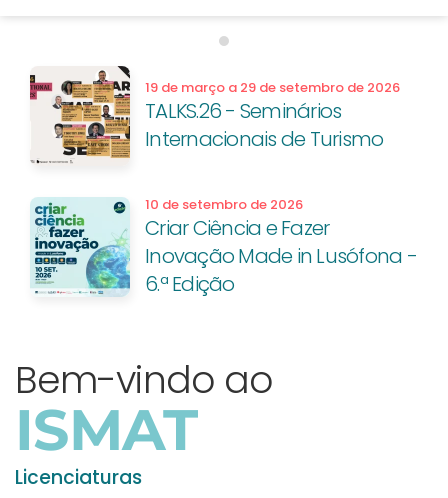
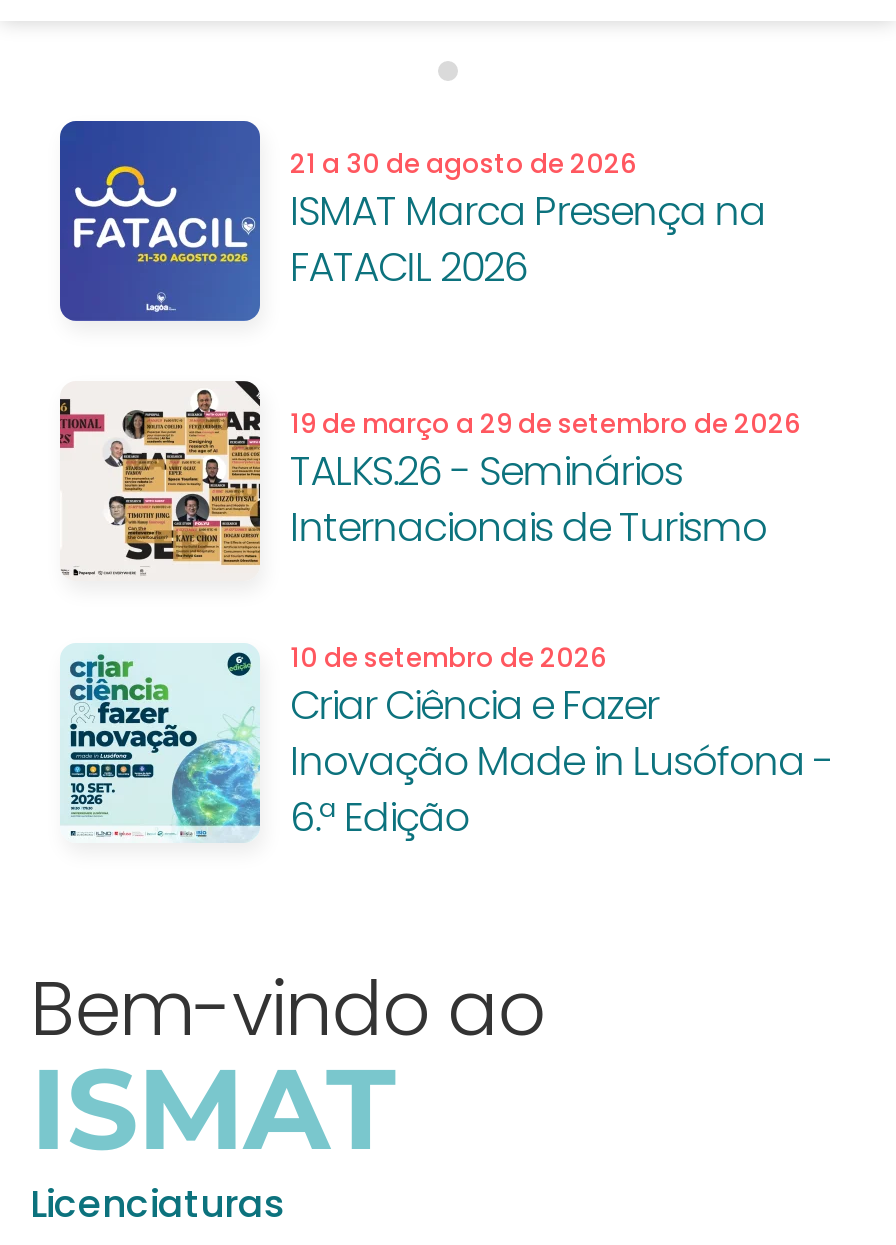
+ [image]
+ 21 a 30 de agosto de 2026
+ ISMAT Marca Presença na
+ FATACIL 2026
